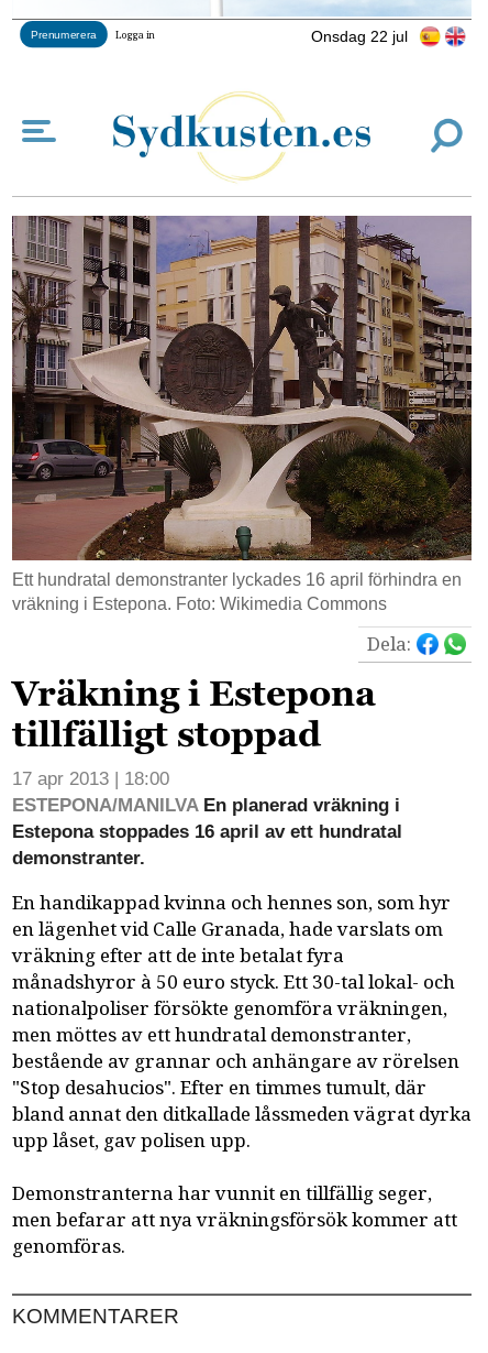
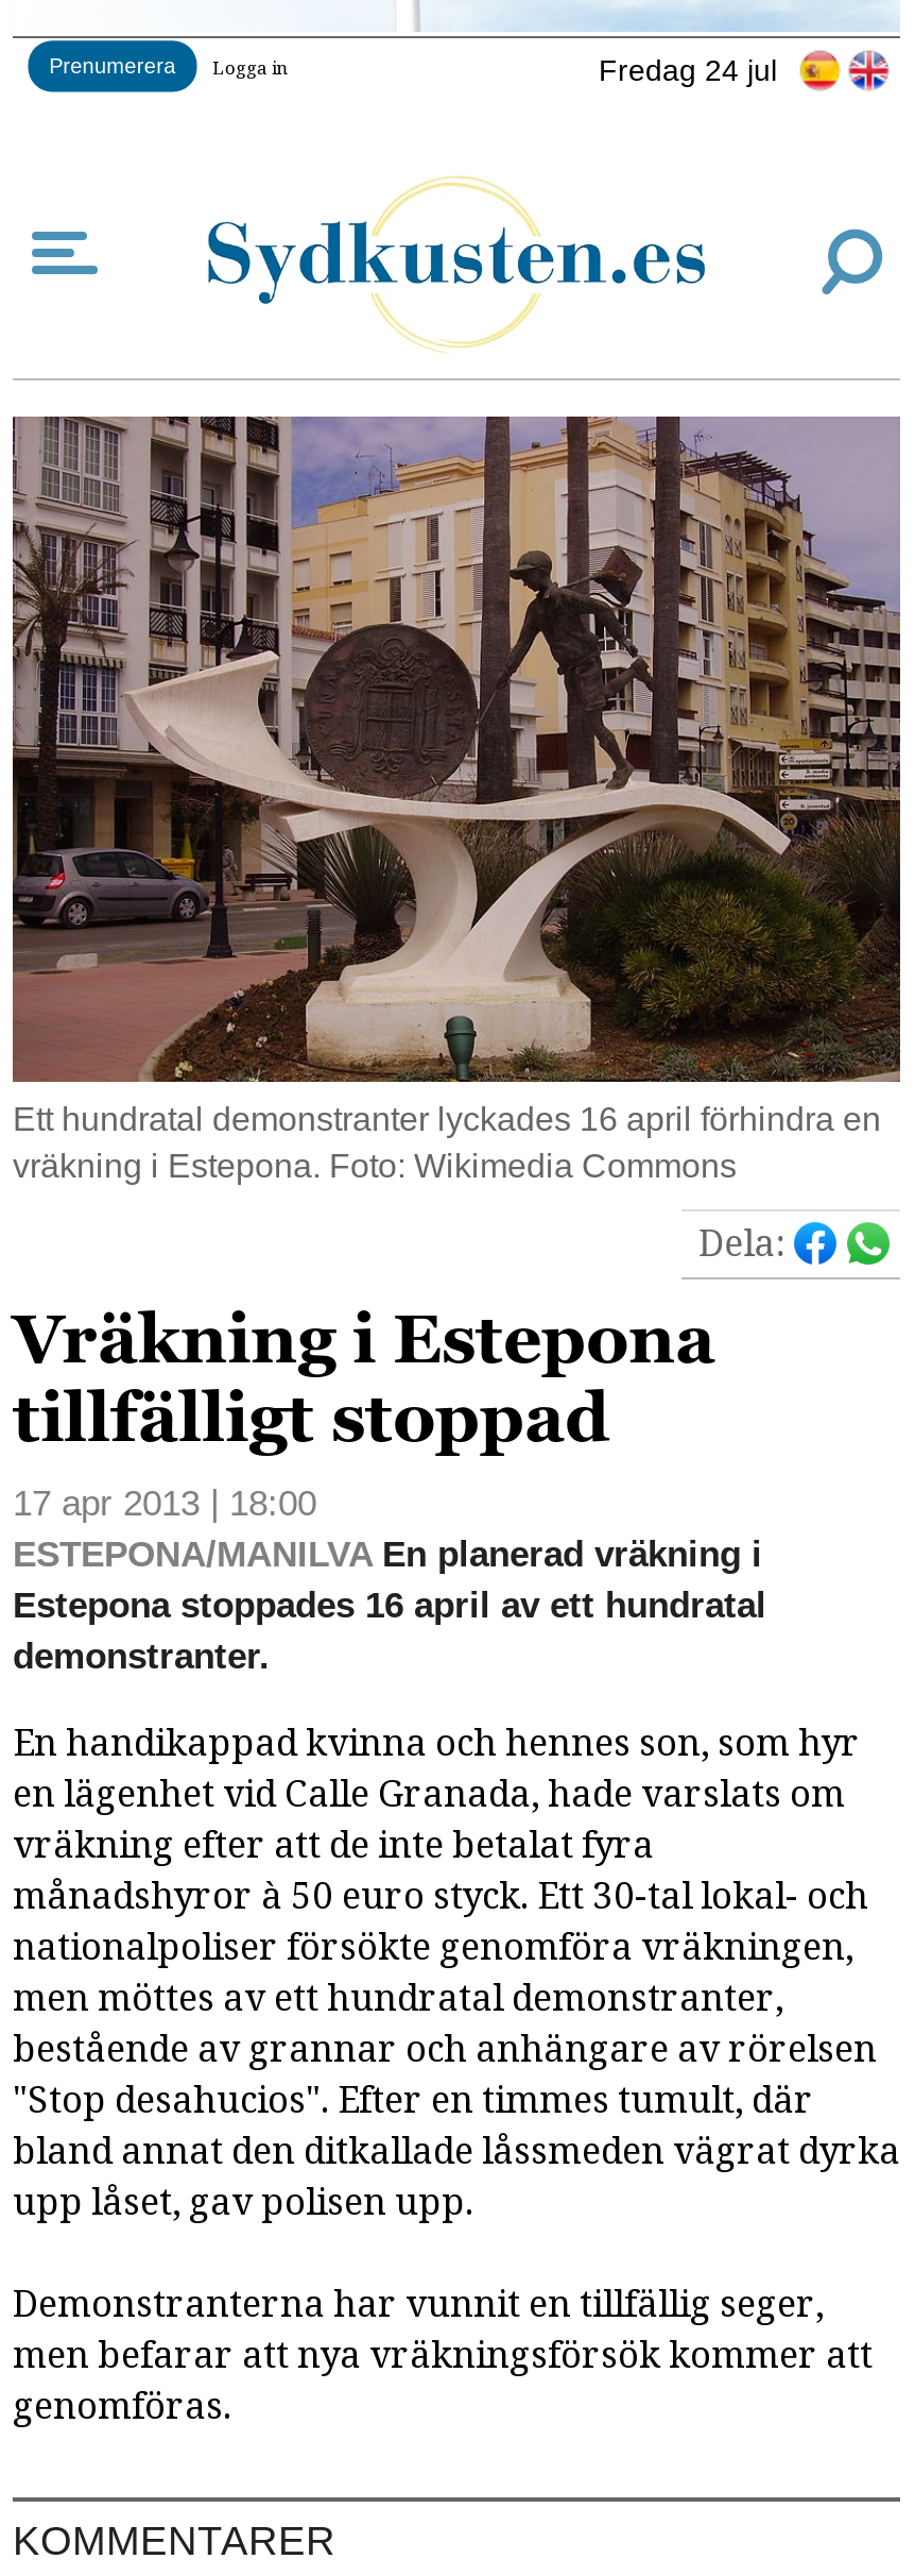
- Onsdag 22 jul
+ Fredag 24 jul
